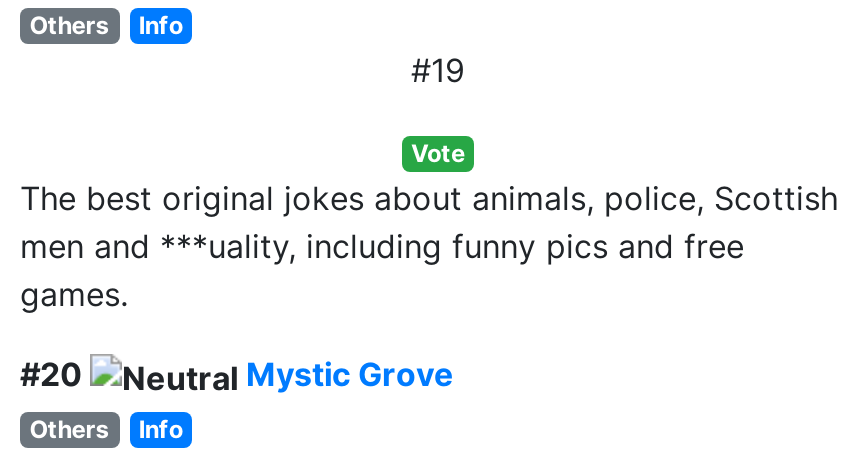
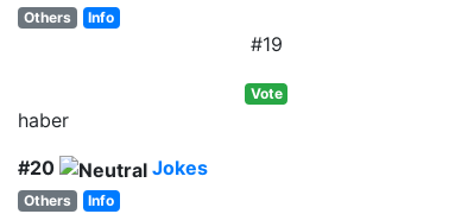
- The best original jokes about animals, police, Scottish
- men and ***uality, including funny pics and free
- games.
+ haber

- Mystic Grove
+ Jokes
